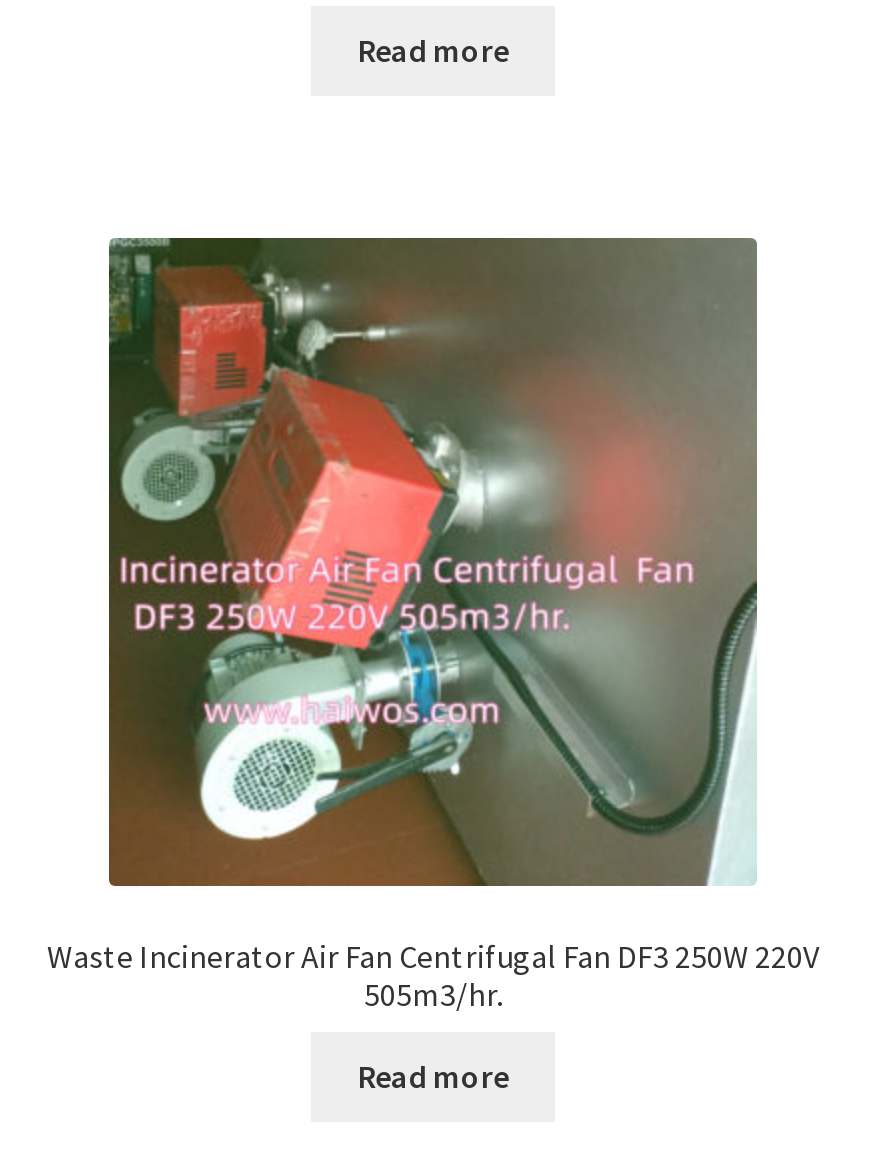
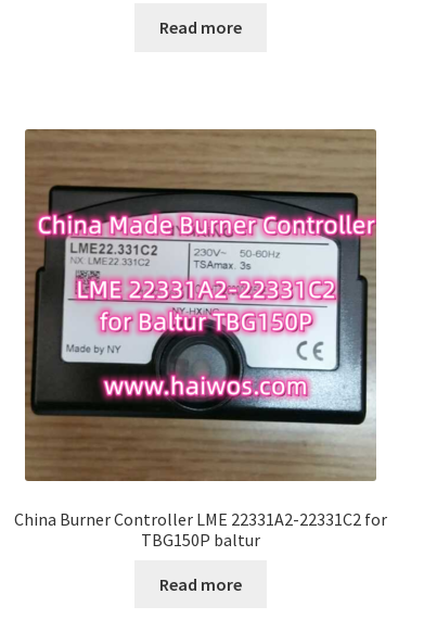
- [image]
- Waste Incinerator Air Fan Centrifugal Fan DF3 250W 220V
- 505m3/hr.
+ [image]
+ China Burner Controller LME 22331A2-22331C2 for
+ TBG150P baltur
